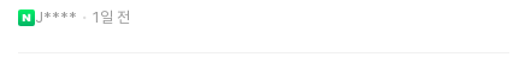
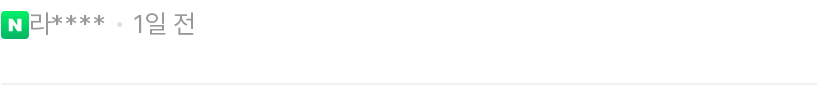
- J****
+ 라****
